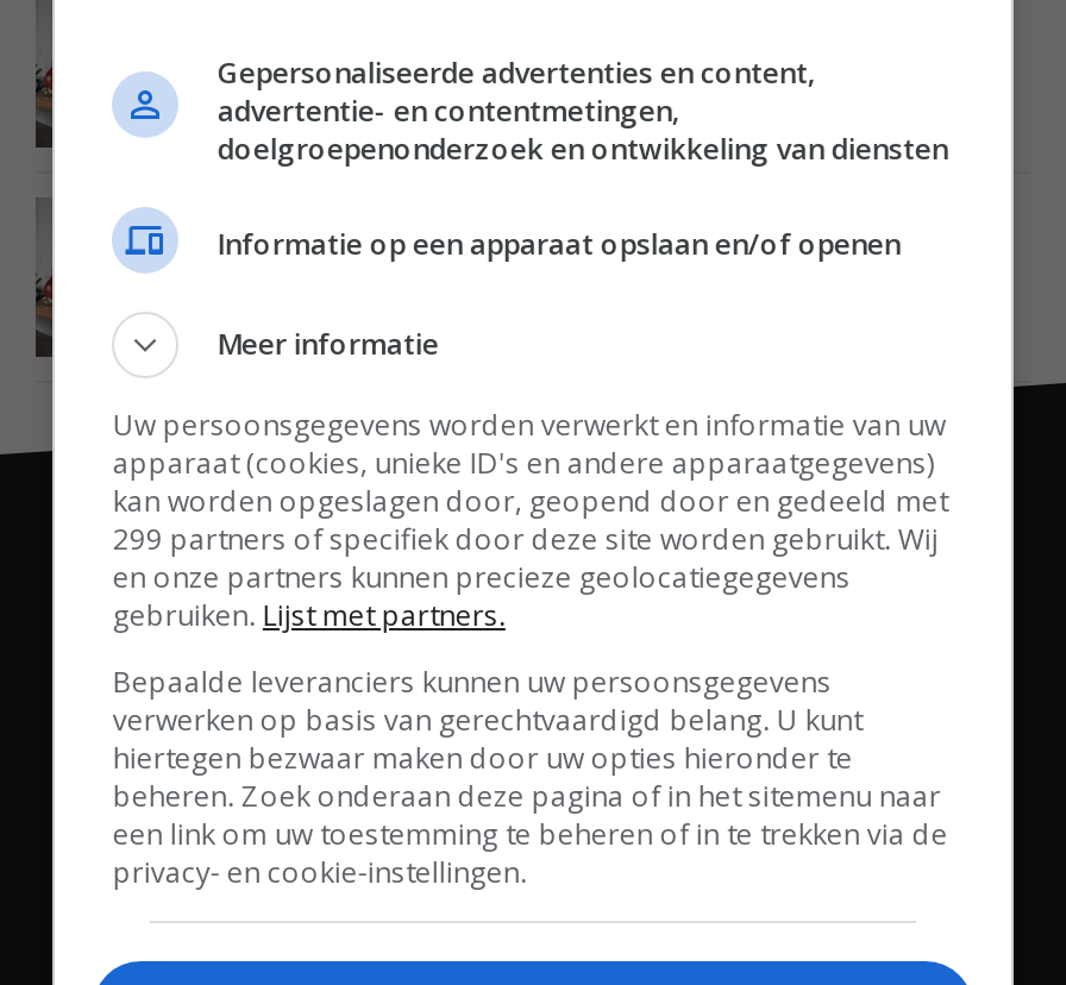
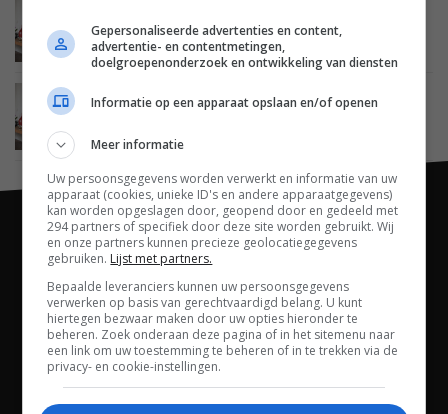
- 299 partners of specifiek door deze site worden gebruikt. Wij
+ 294 partners of specifiek door deze site worden gebruikt. Wij
